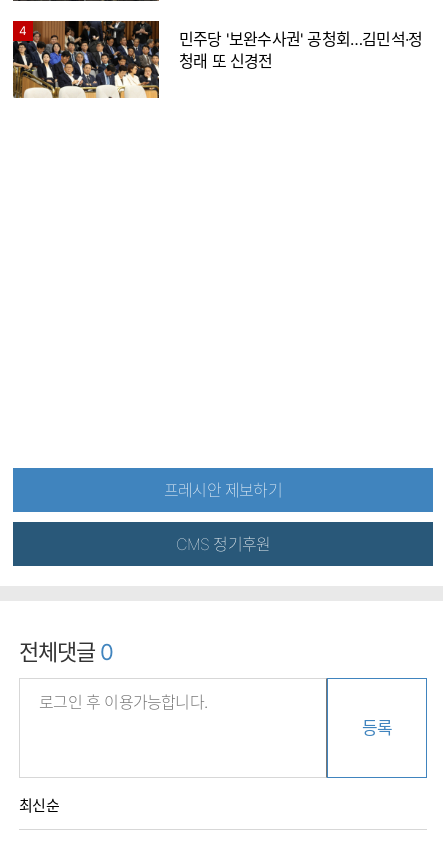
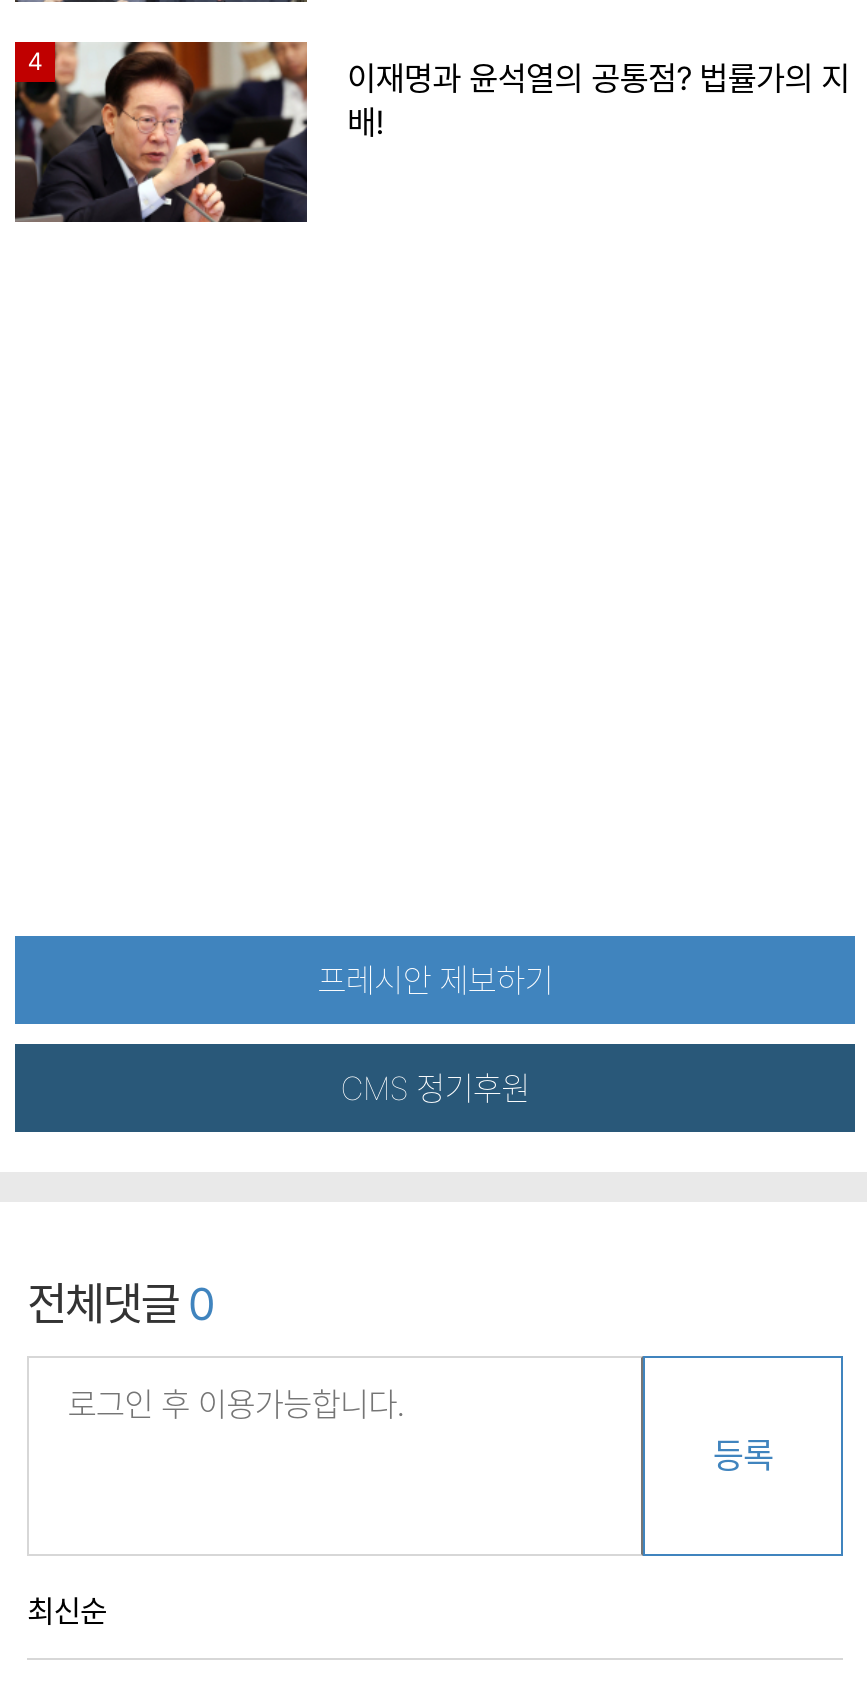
- [image]
- 민주당 '보완수사권' 공청회…김민석·정
- 청래 또 신경전
+ [image]
+ 이재명과 윤석열의 공통점? 법률가의 지
+ 배!
